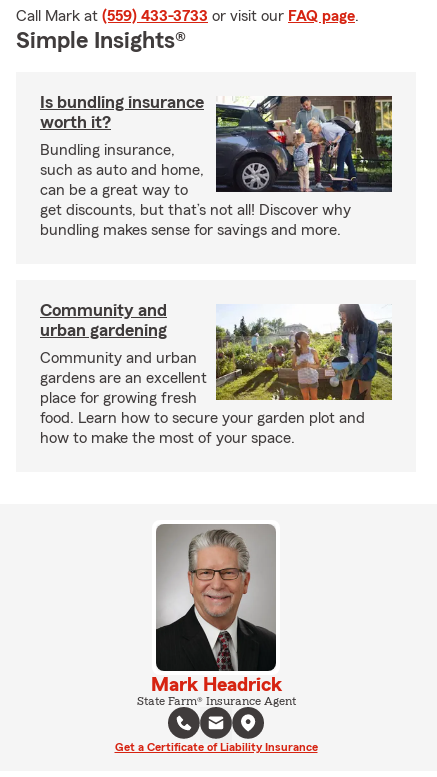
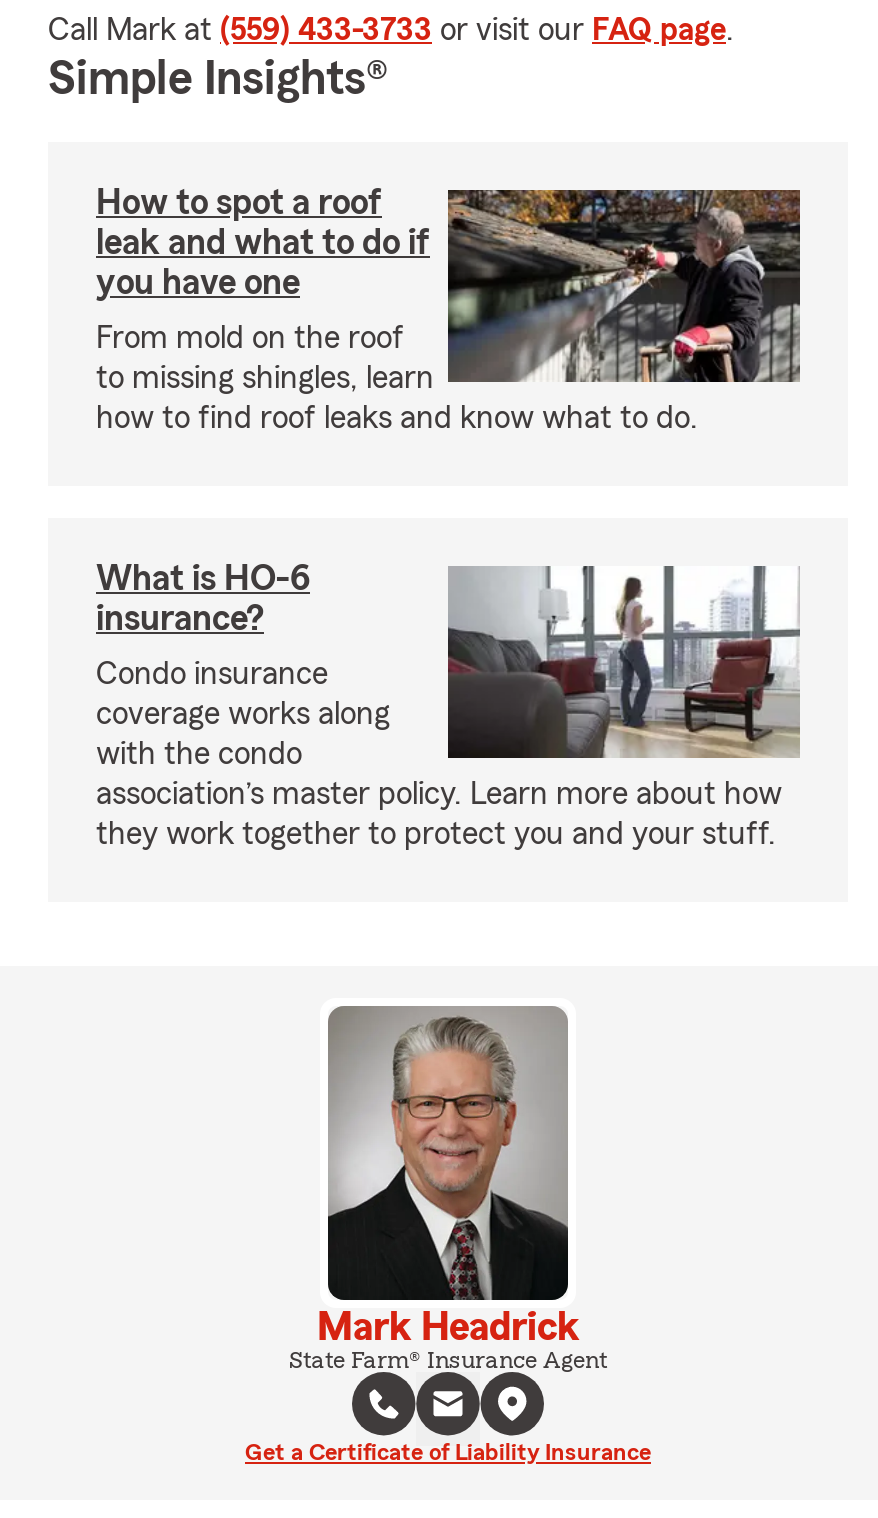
- Is bundling insurance
- worth it?
+ How to spot a roof
+ leak and what to do if
+ you have one

- [image]
- Bundling insurance,
- such as auto and home,
- can be a great way to
- get discounts, but that’s not all! Discover why
- bundling makes sense for savings and more.
+ [image]
+ From mold on the roof
+ to missing shingles, learn
+ how to find roof leaks and know what to do.

- Community and
- urban gardening
+ What is HO-6
+ insurance?

- [image]
- Community and urban
- gardens are an excellent
- place for growing fresh
- food. Learn how to secure your garden plot and
- how to make the most of your space.
+ [image]
+ Condo insurance
+ coverage works along
+ with the condo
+ association’s master policy. Learn more about how
+ they work together to protect you and your stuff.
